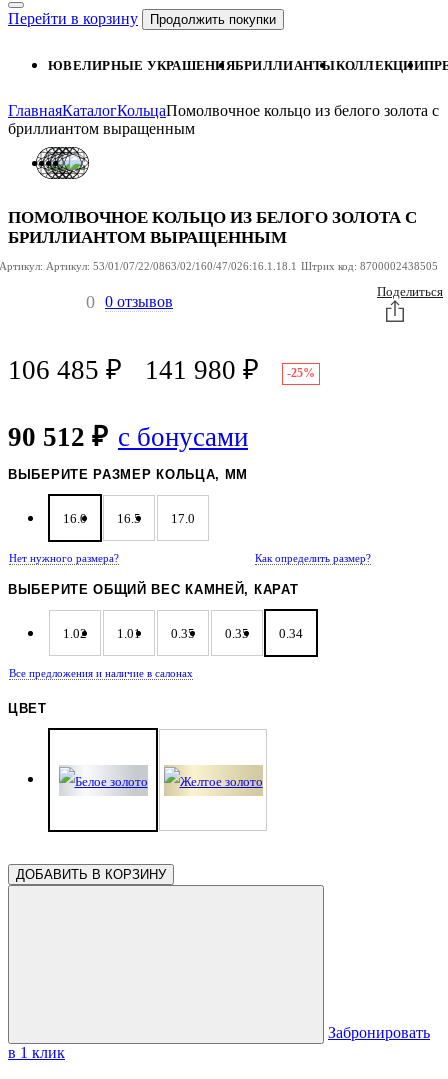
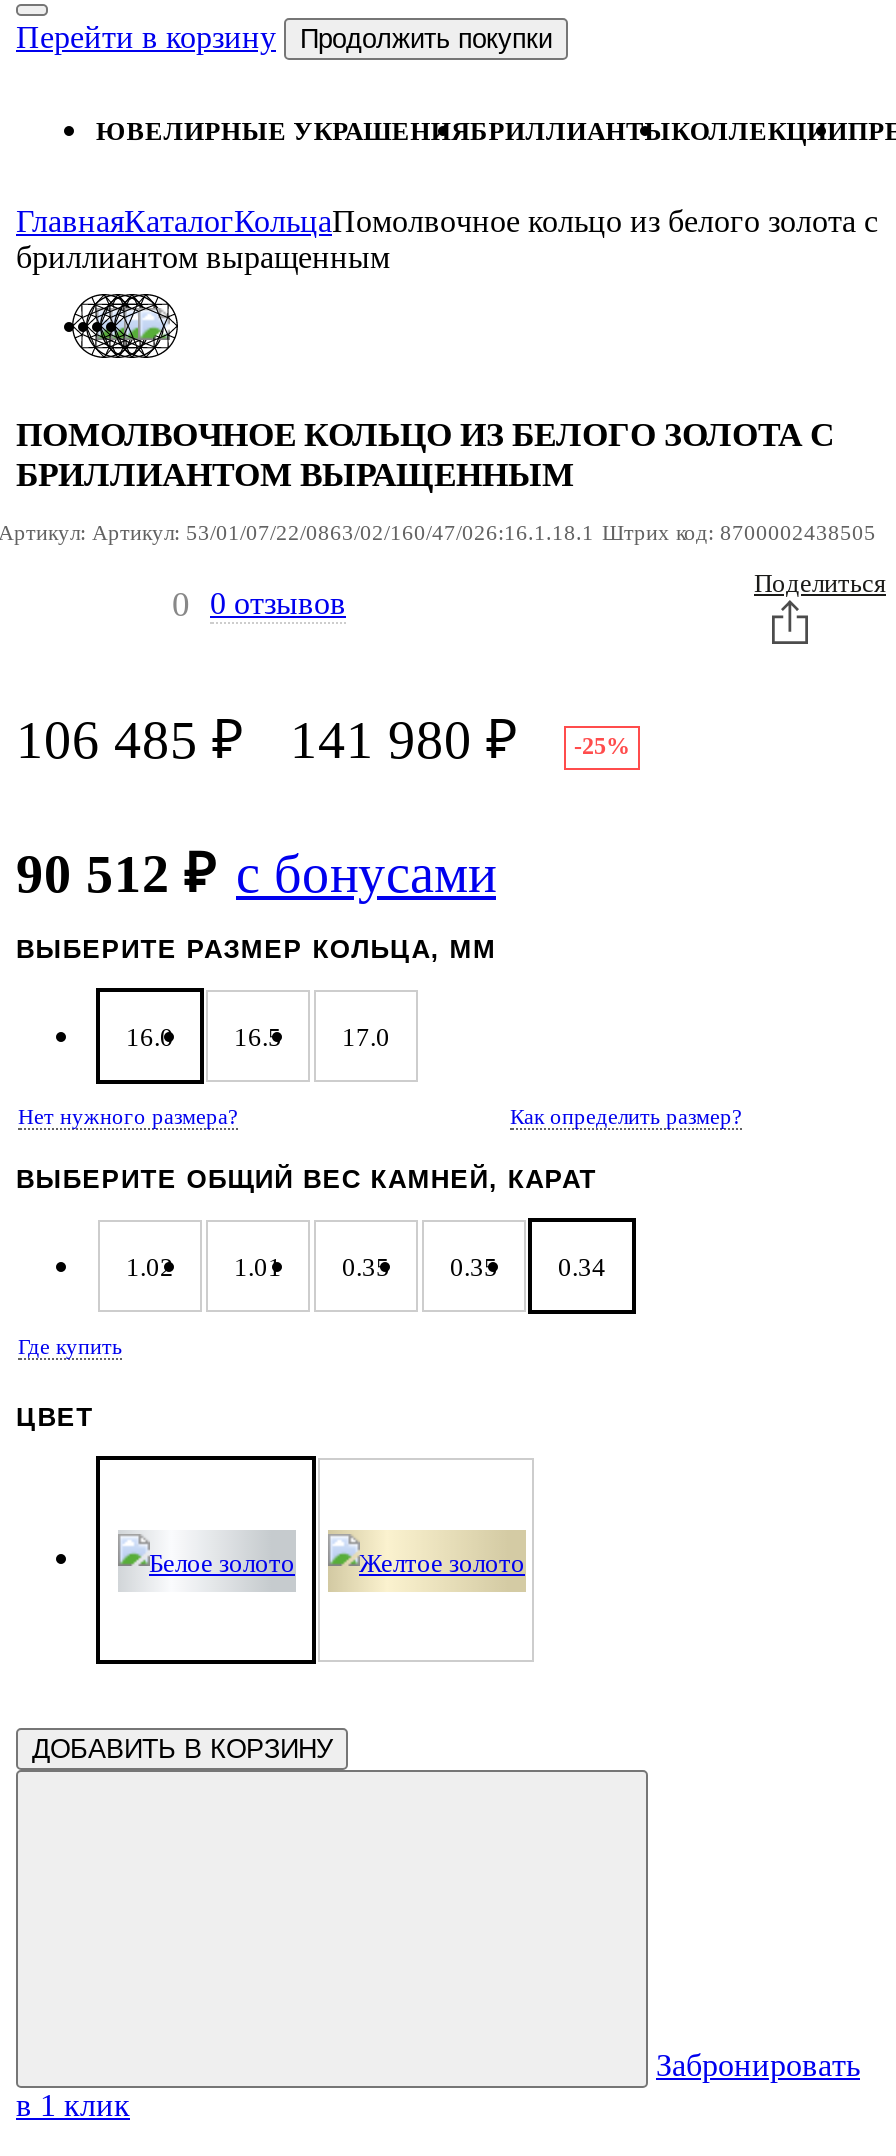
- Все предложения и наличие в салонах
+ Где купить
